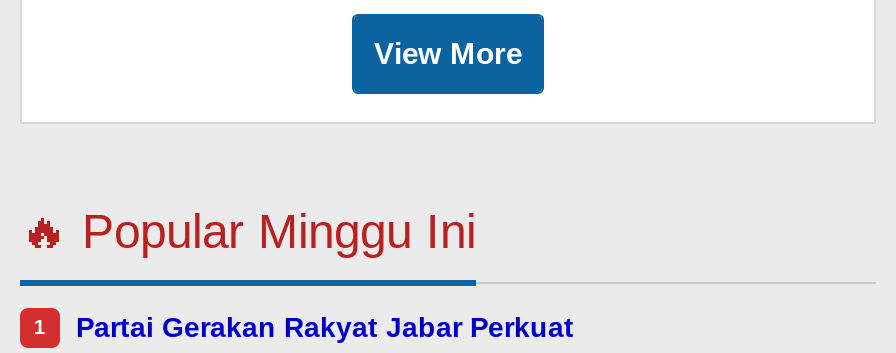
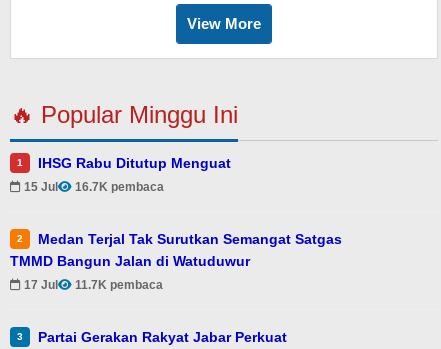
+ IHSG Rabu Ditutup Menguat
+ 15 Jul
+ 16.7K pembaca

+ 2
+ Medan Terjal Tak Surutkan Semangat Satgas
+ TMMD Bangun Jalan di Watuduwur
+ 17 Jul
+ 11.7K pembaca

+ 3
